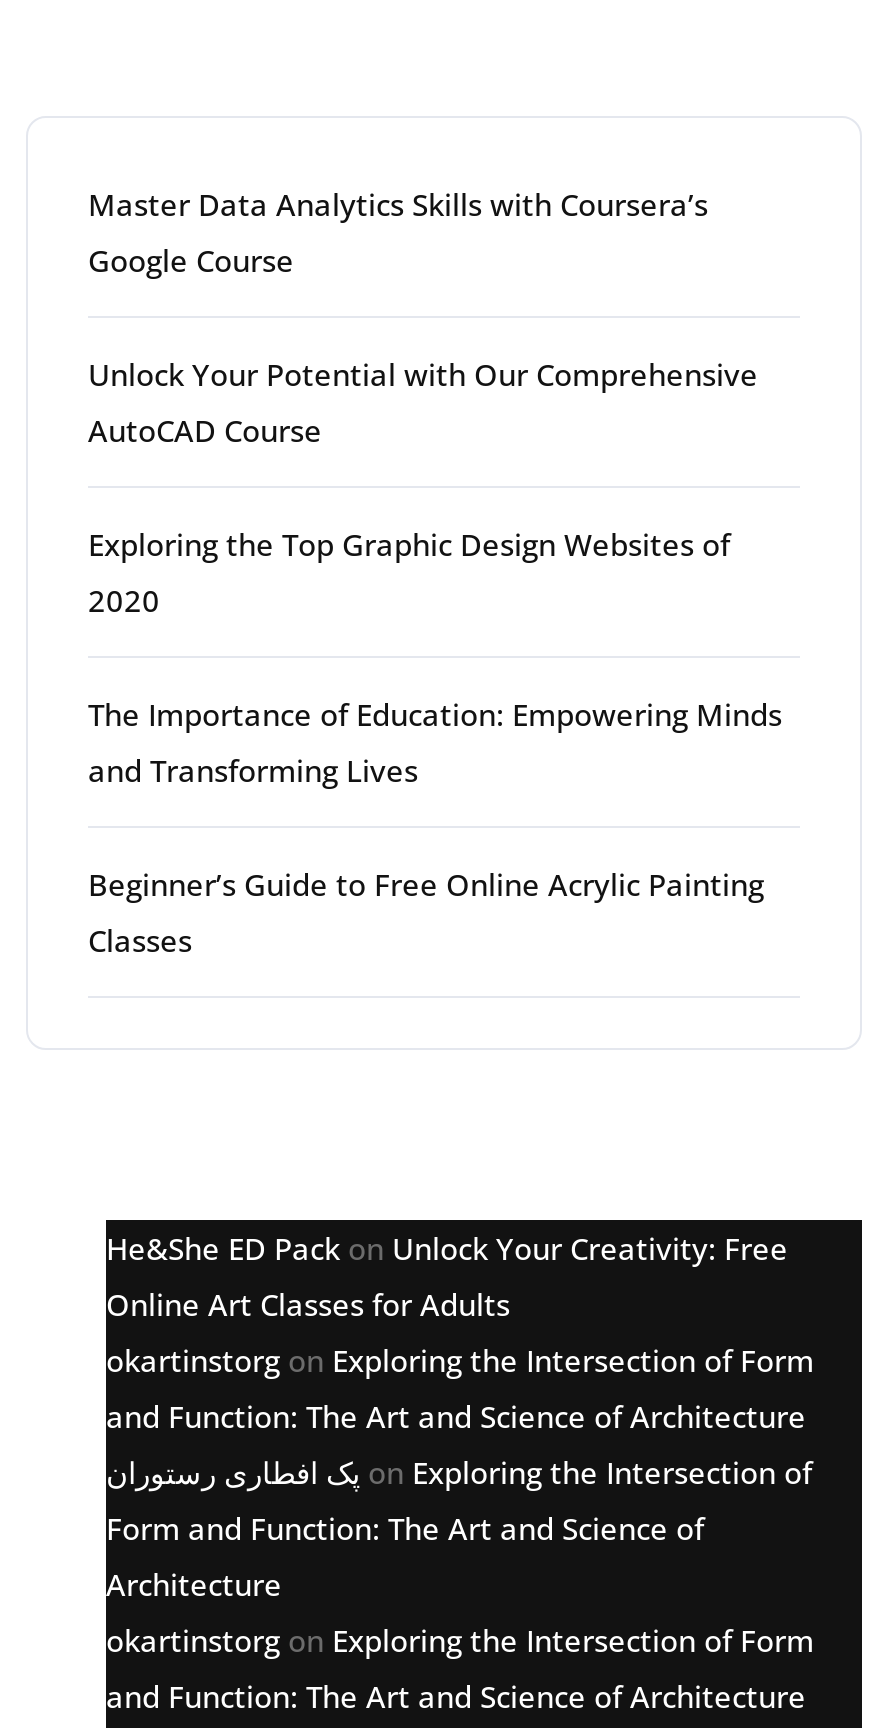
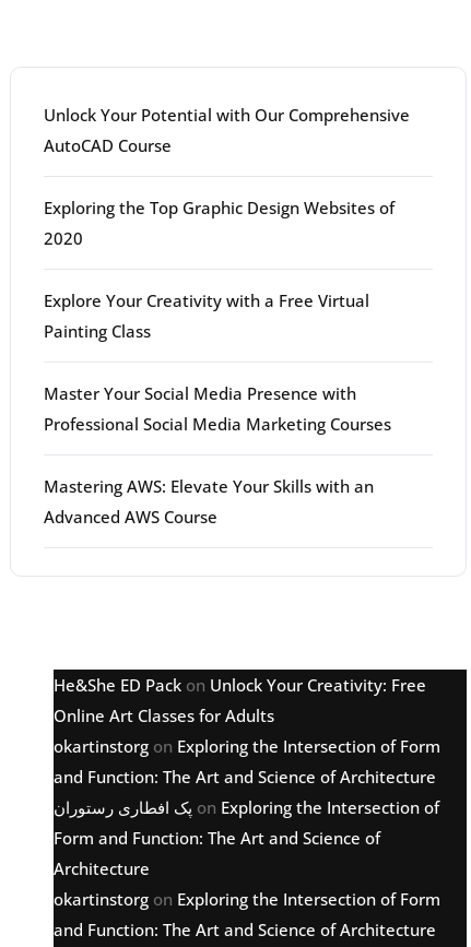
- Master Data Analytics Skills with Coursera’s
- Google Course

moved up: Unlock Your Potential with Our Comprehensive | AutoCAD Course | Exploring the Top Graphic Design Websites of | 2020

- The Importance of Education: Empowering Minds
- and Transforming Lives
- Beginner’s Guide to Free Online Acrylic Painting
- Classes
+ Explore Your Creativity with a Free Virtual
+ Painting Class
+ Master Your Social Media Presence with
+ Professional Social Media Marketing Courses
+ Mastering AWS: Elevate Your Skills with an
+ Advanced AWS Course
